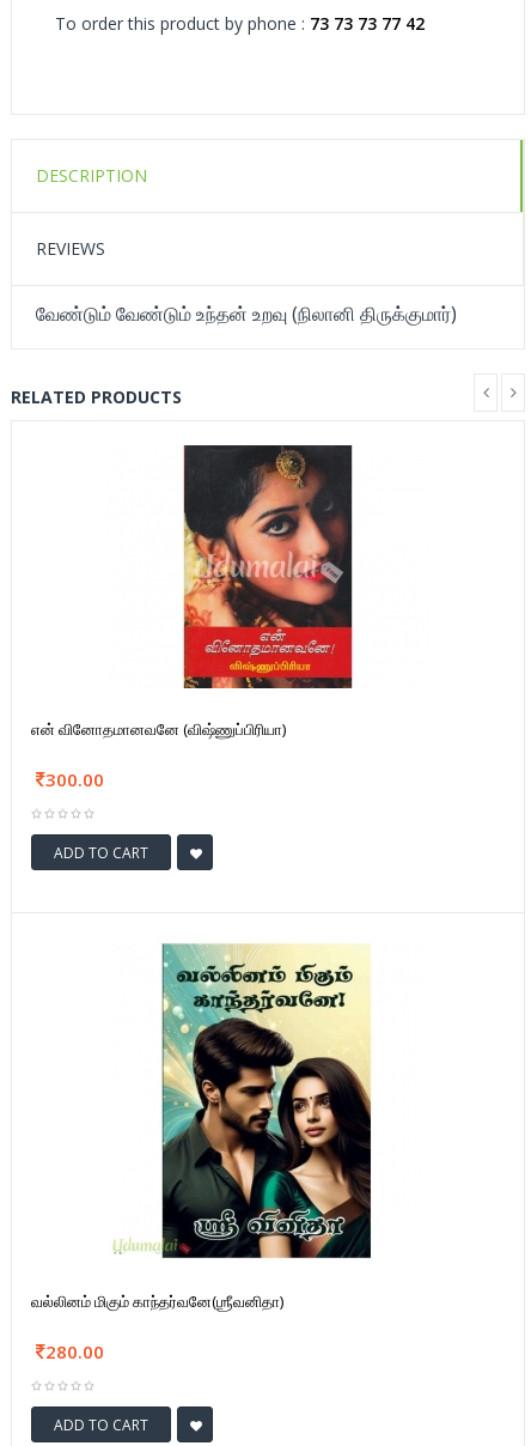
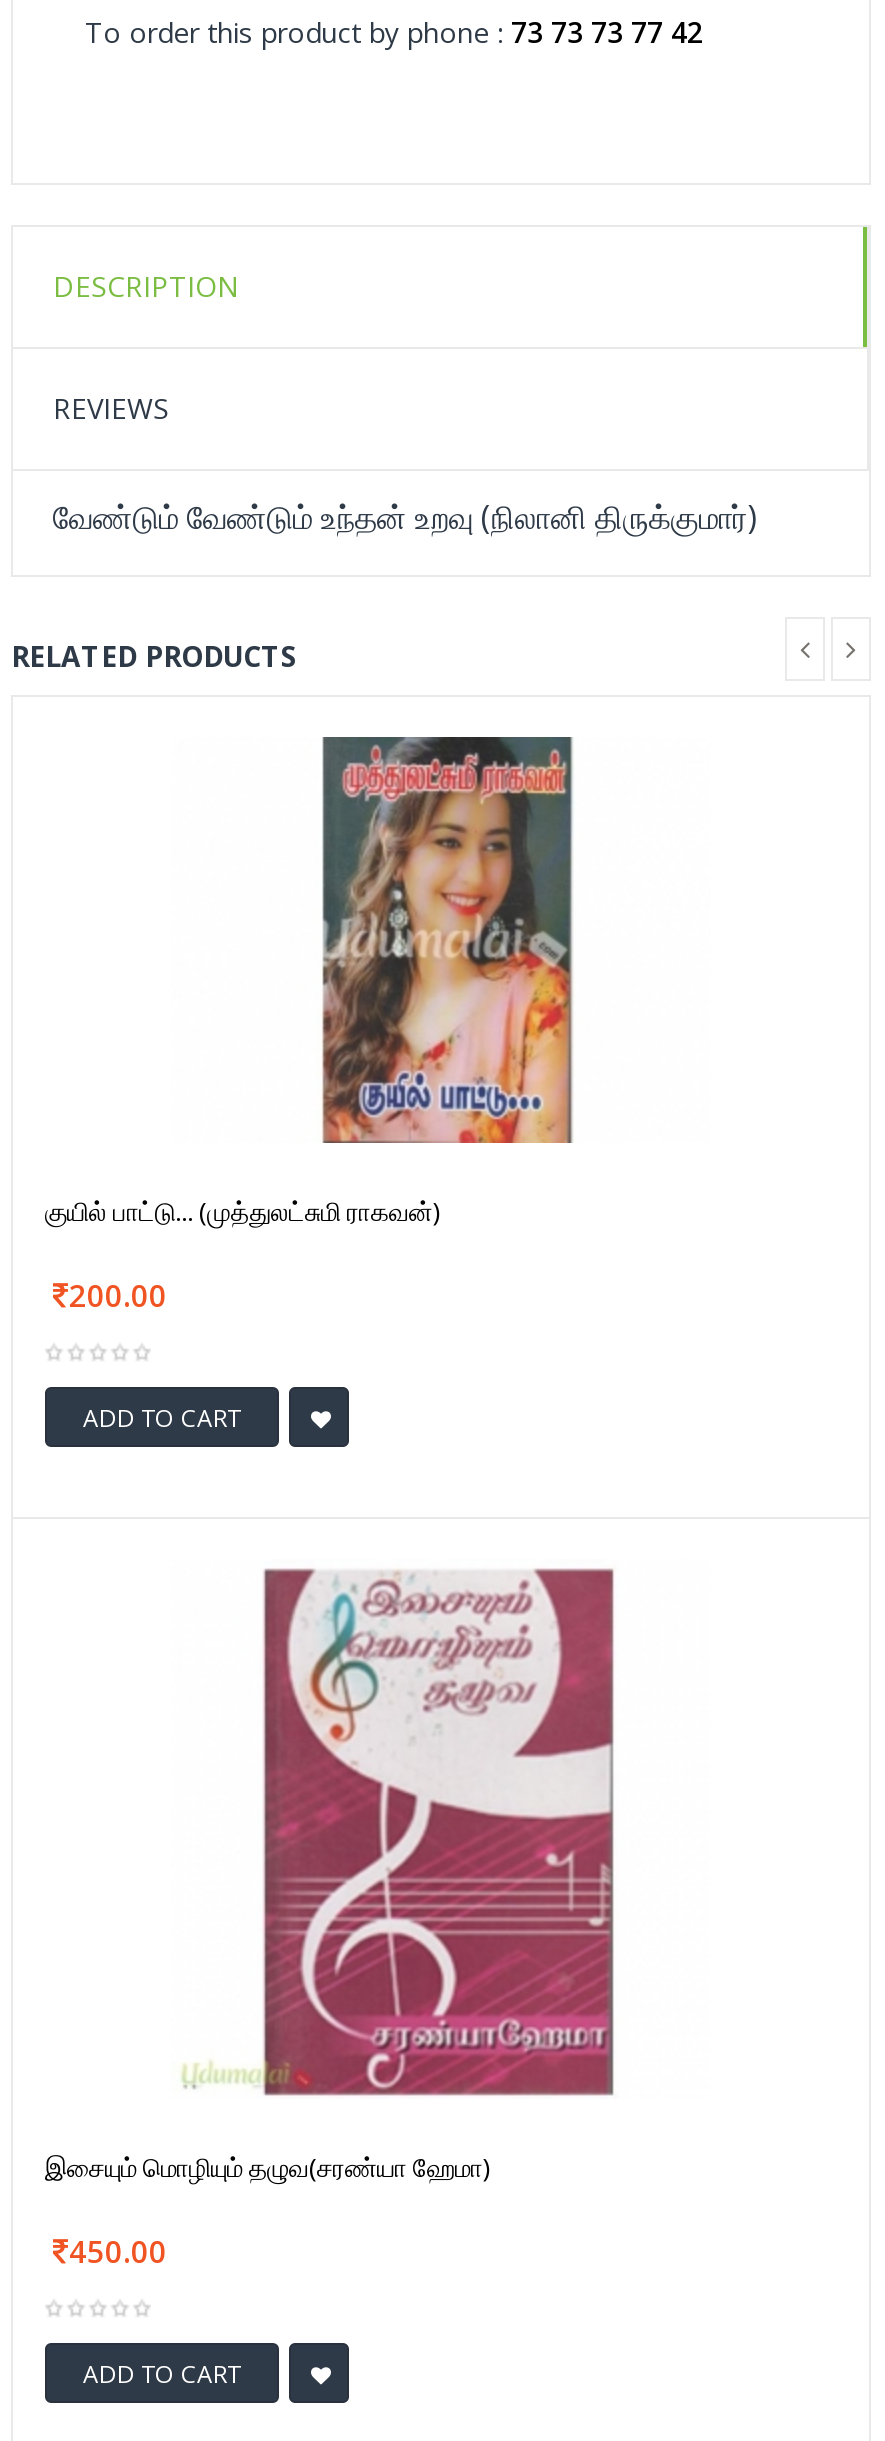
- [image]
- என் வினோதமானவனே (விஷ்ணுப்பிரியா)
+ [image]
+ குயில் பாட்டு... (முத்துலட்சுமி ராகவன்)

- 300.00
+ 200.00

- [image]
- வல்லினம் மிகும் காந்தர்வனே(ஶ்ரீவனிதா)
+ [image]
+ இசையும் மொழியும் தழுவ(சரண்யா ஹேமா)

- 280.00
+ 450.00
